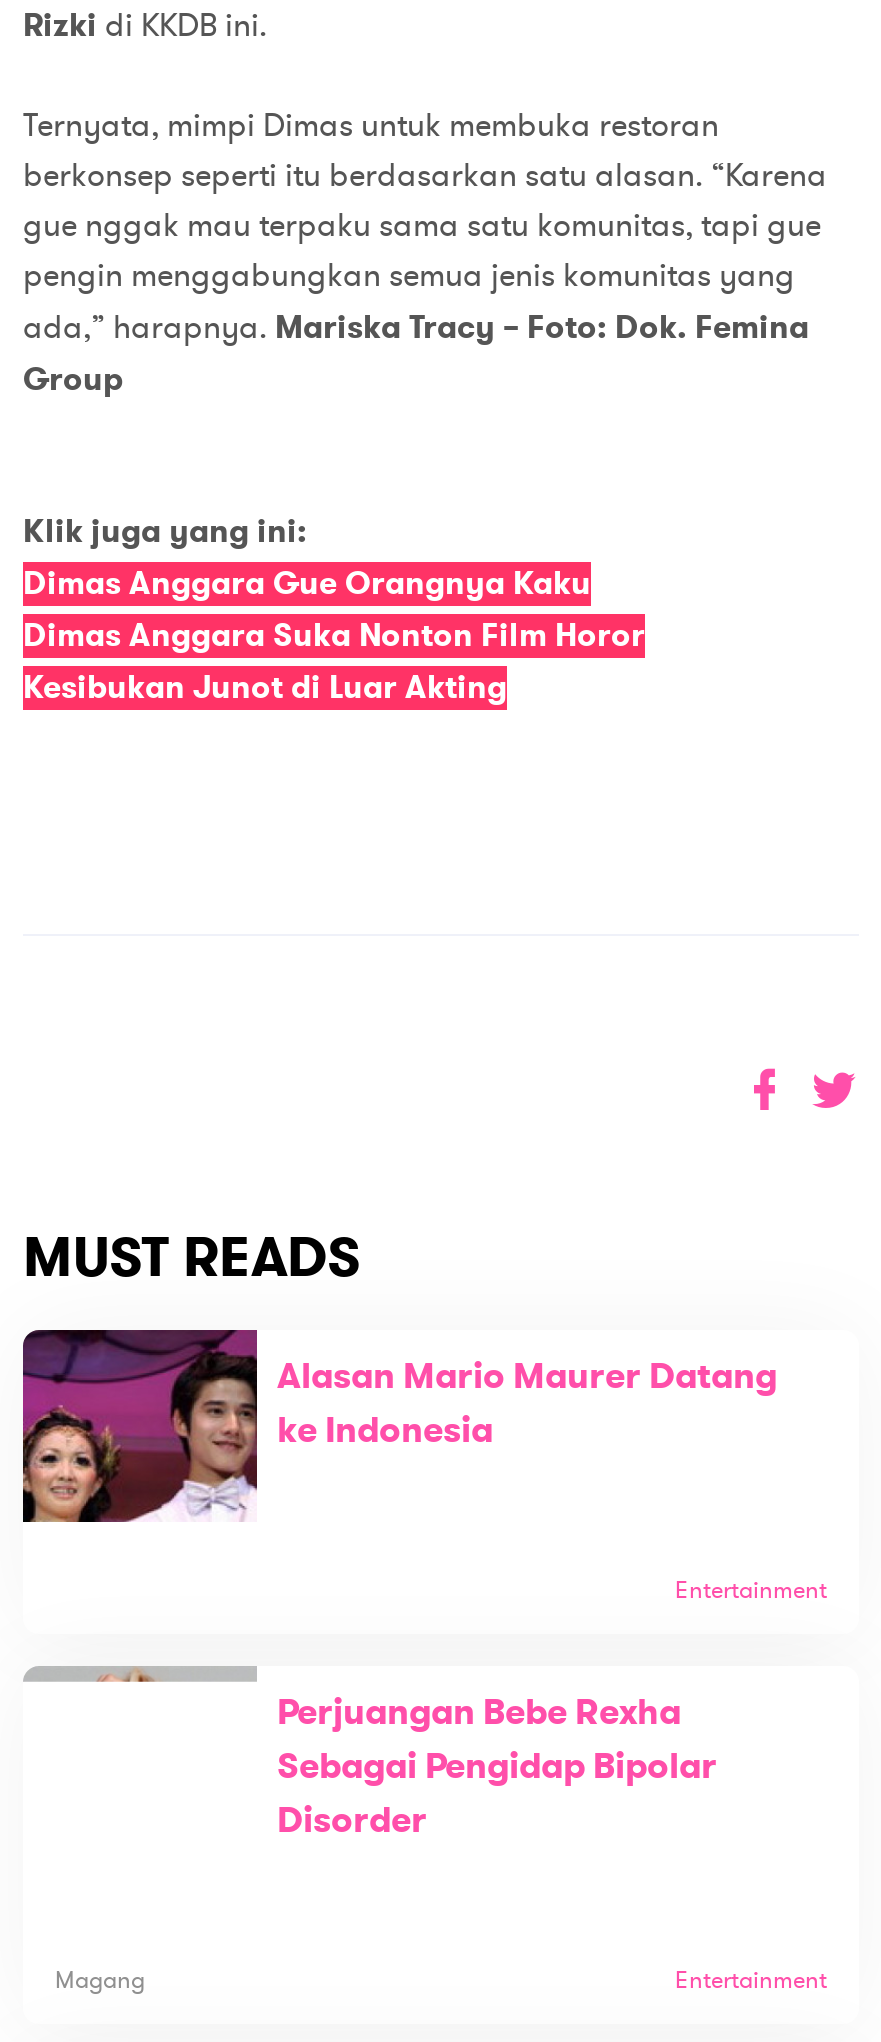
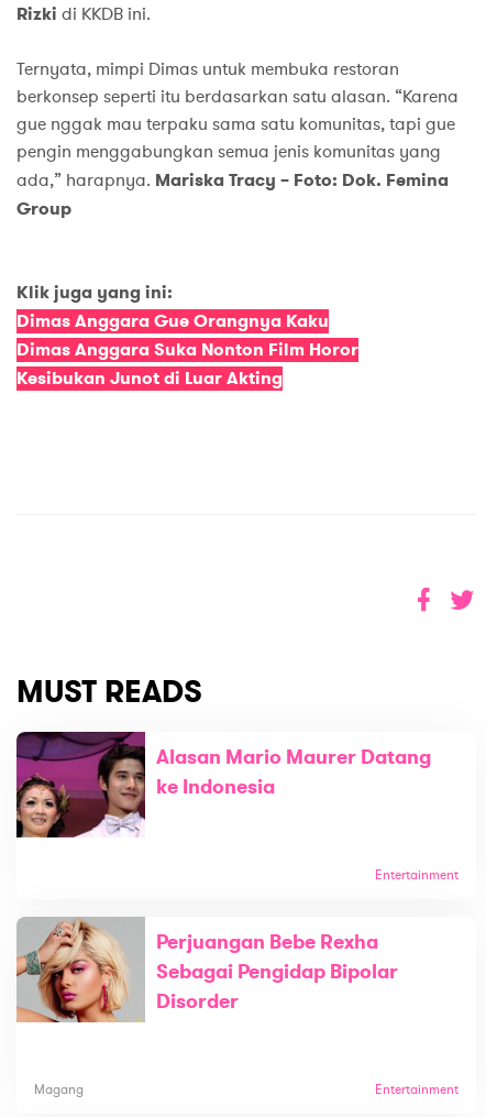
+ [image]
